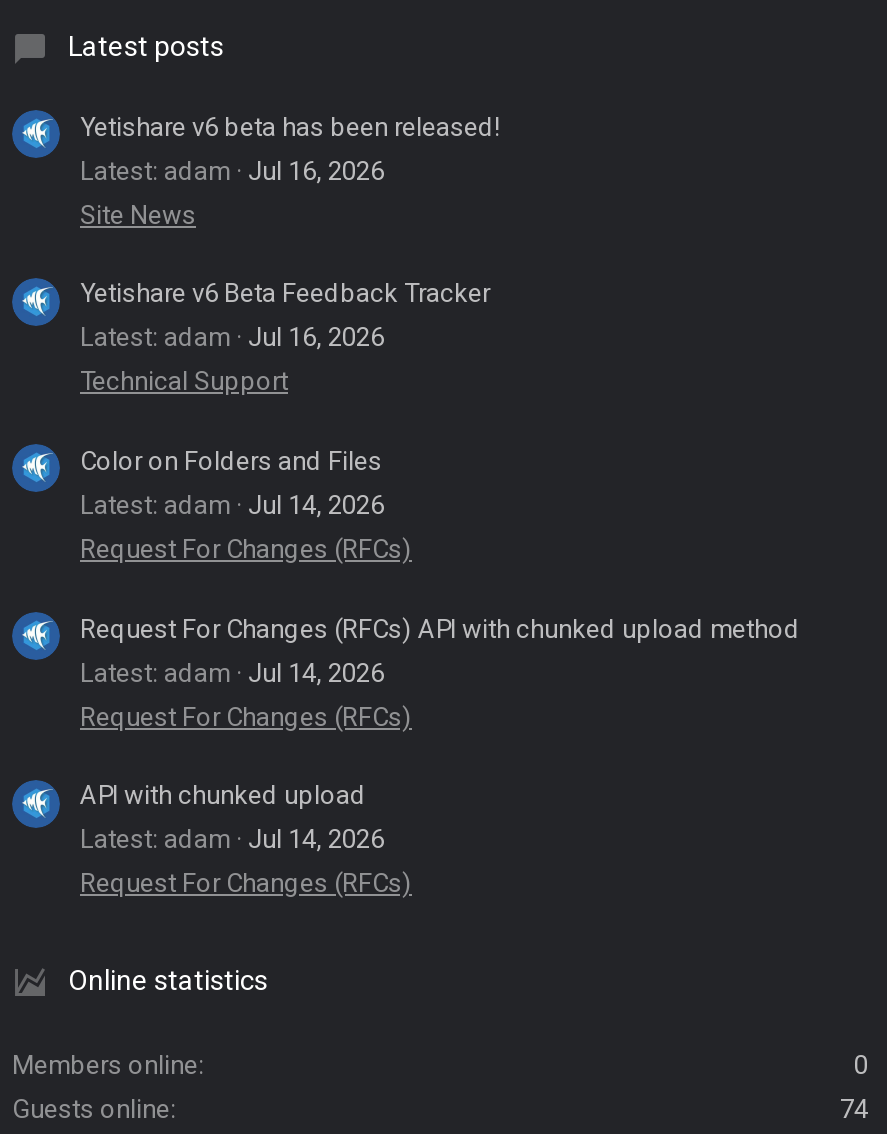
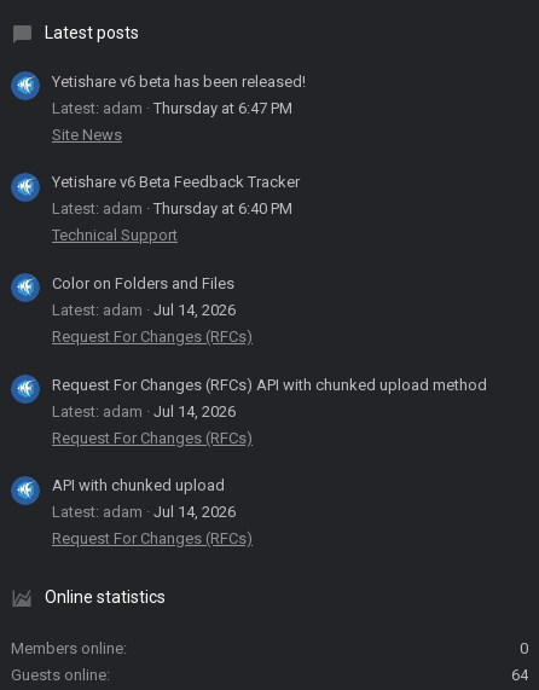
- Latest: adam Jul 16, 2026
+ Latest: adam Thursday at 6:47 PM

- Latest: adam Jul 16, 2026
+ Latest: adam Thursday at 6:40 PM

- 74
+ 64
